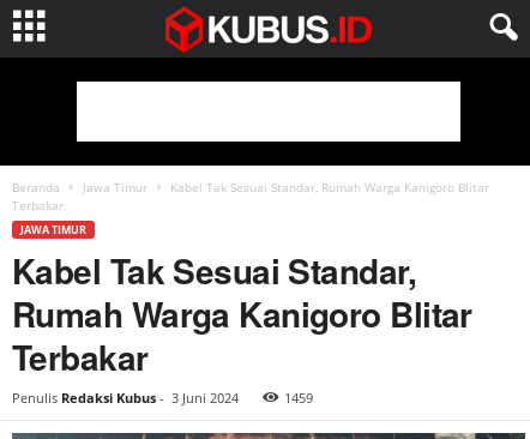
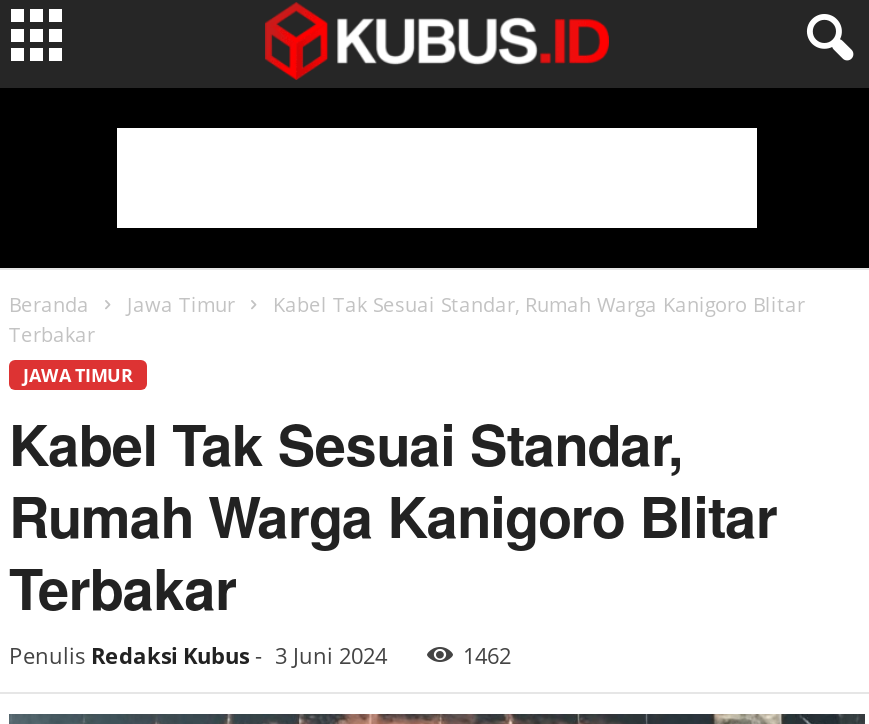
- 1459
+ 1462
